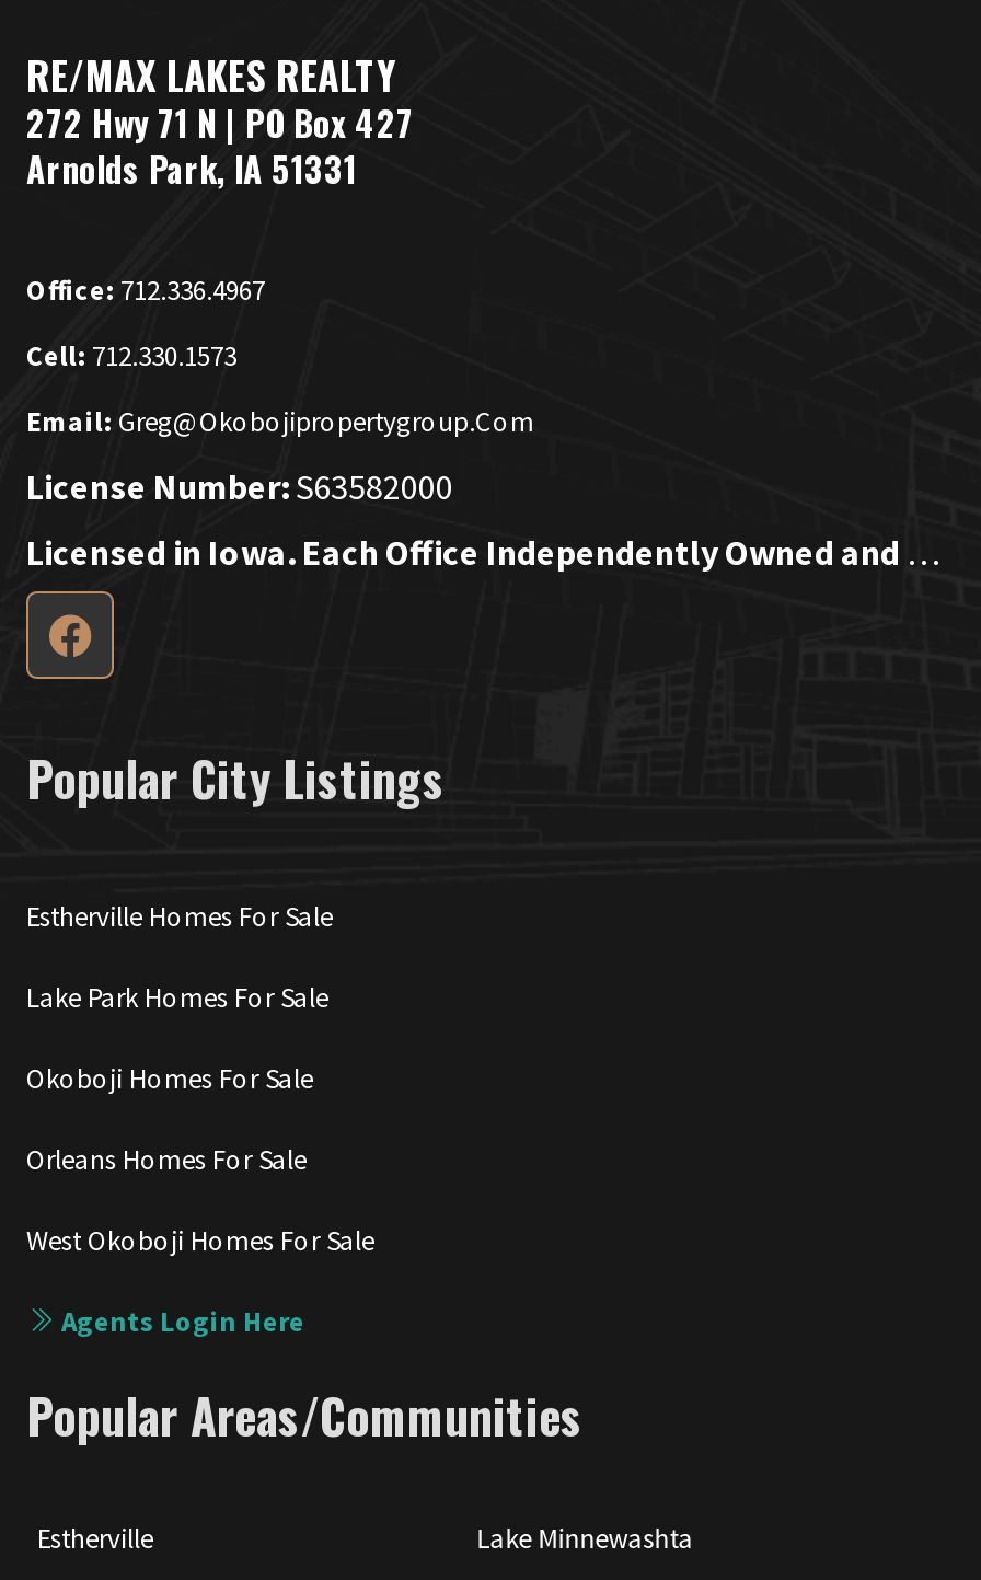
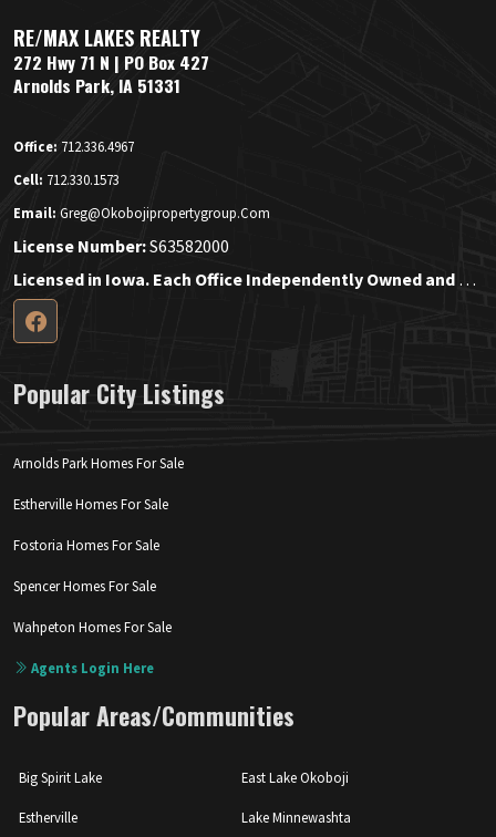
+ Arnolds Park Homes For Sale

- Lake Park Homes For Sale
- Okoboji Homes For Sale
- Orleans Homes For Sale
- West Okoboji Homes For Sale
+ Fostoria Homes For Sale
+ Spencer Homes For Sale
+ Wahpeton Homes For Sale

+ Big Spirit Lake
+ East Lake Okoboji
